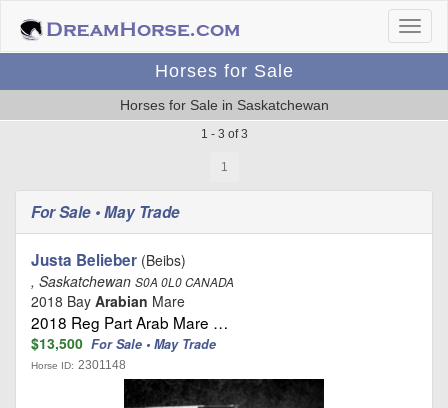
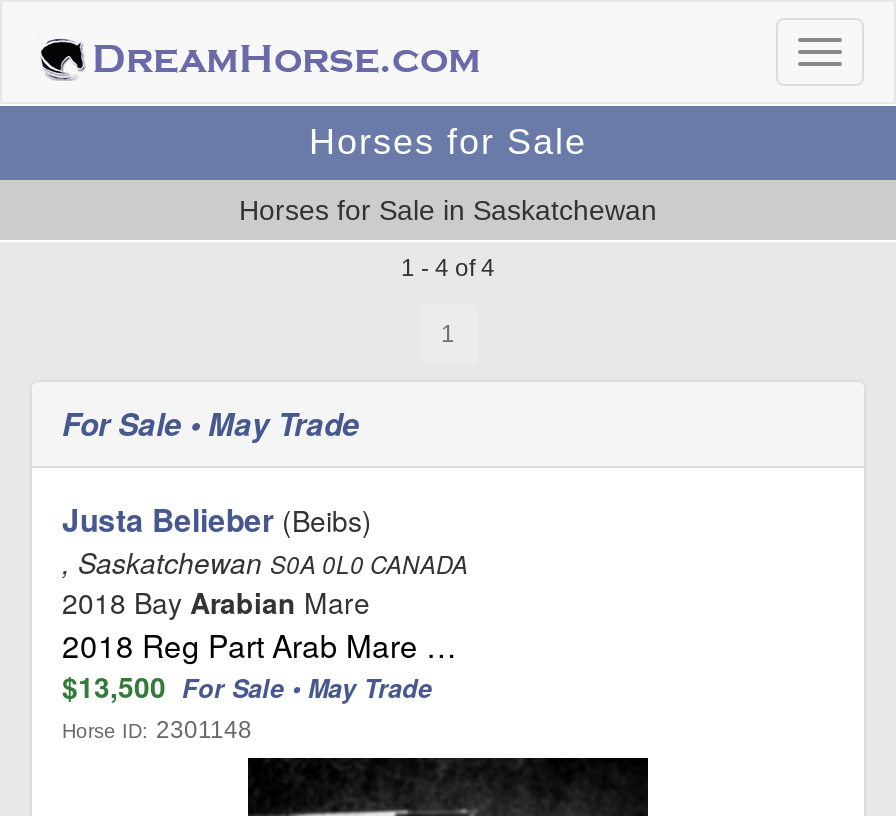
- 1 - 3 of 3
+ 1 - 4 of 4
